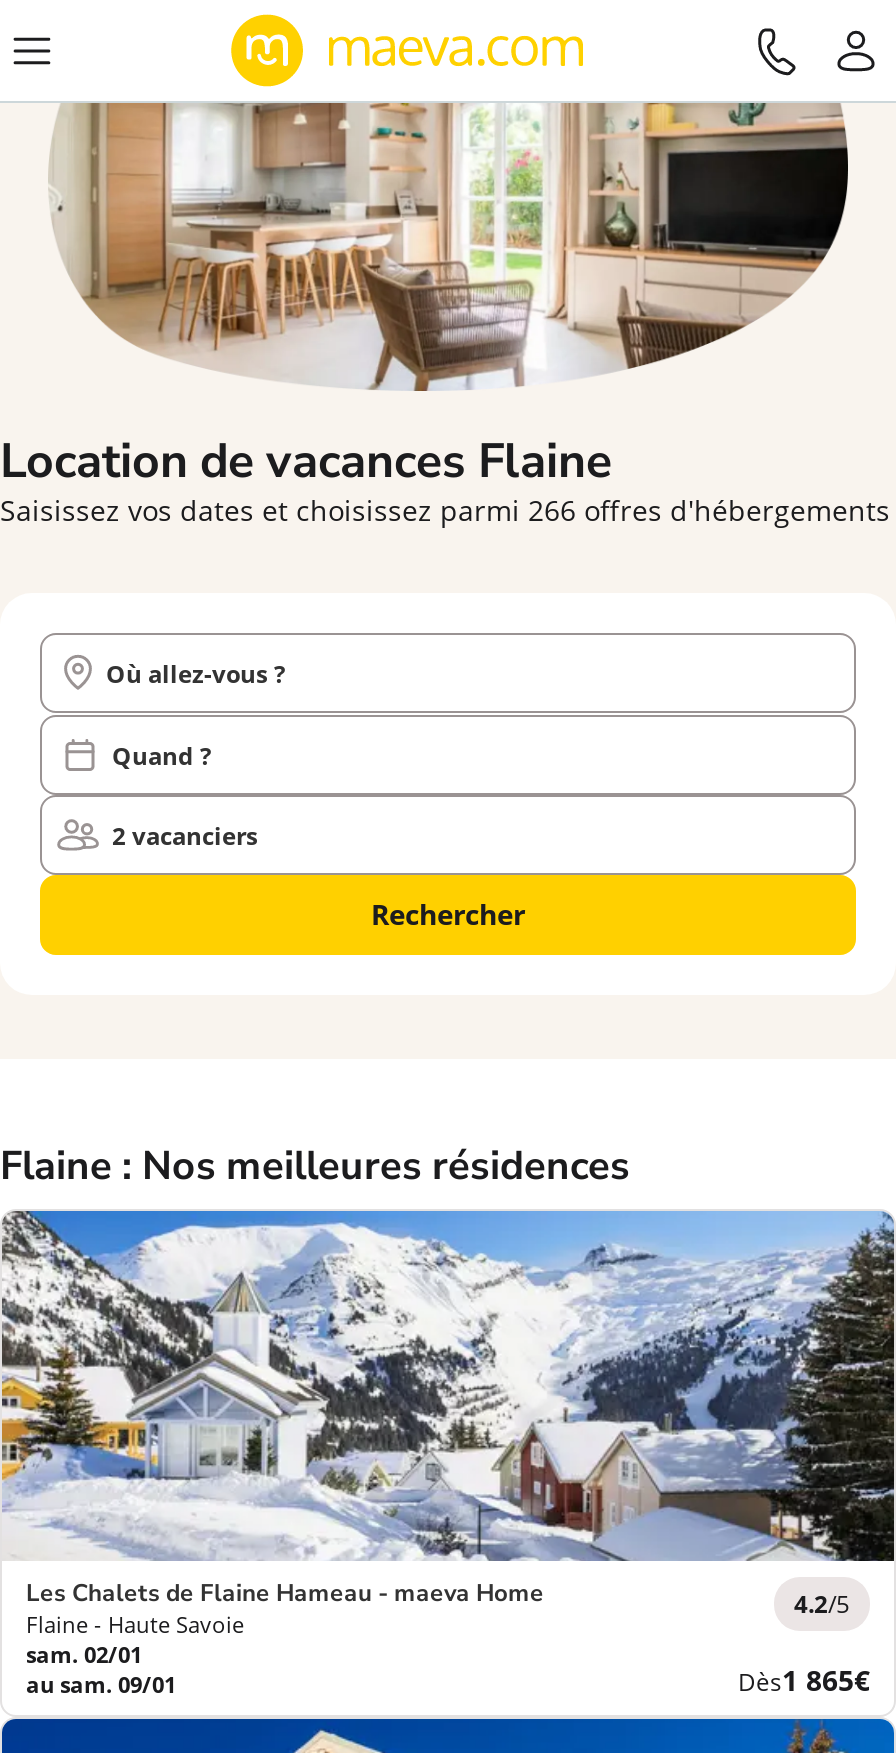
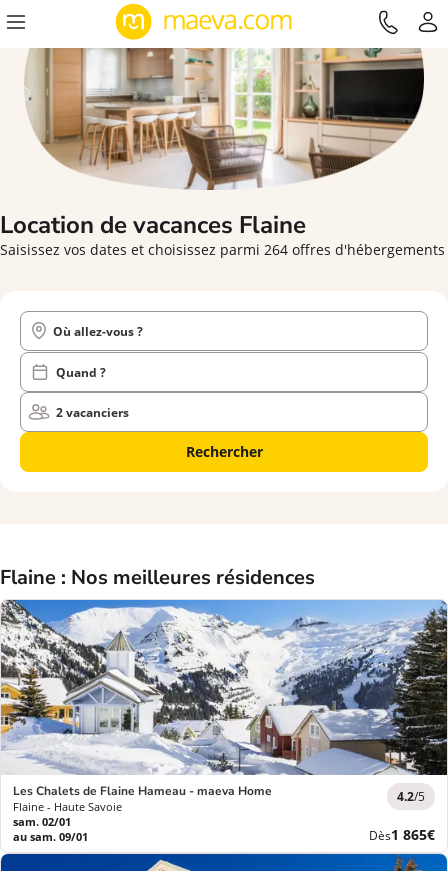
- Saisissez vos dates et choisissez parmi 266 offres d'hébergements
+ Saisissez vos dates et choisissez parmi 264 offres d'hébergements
